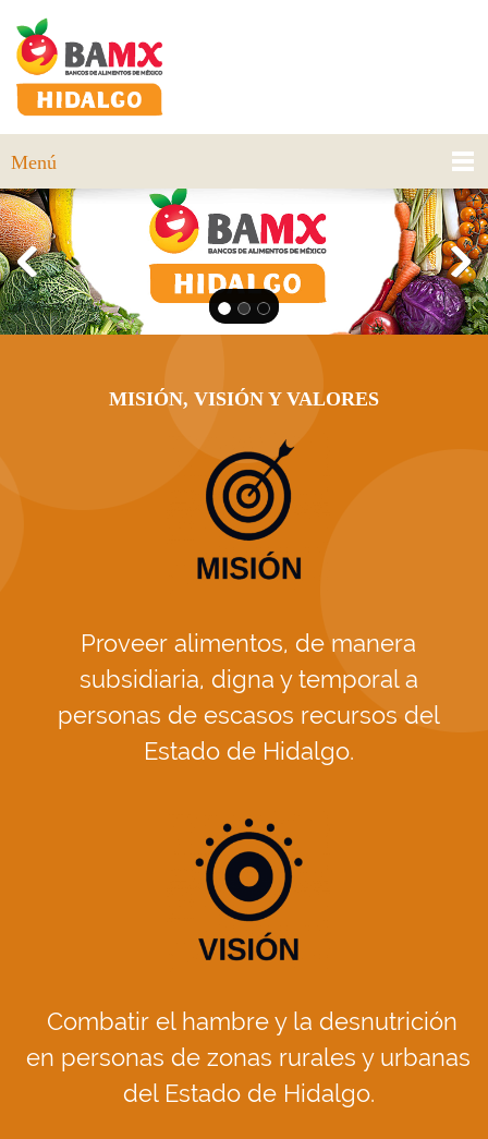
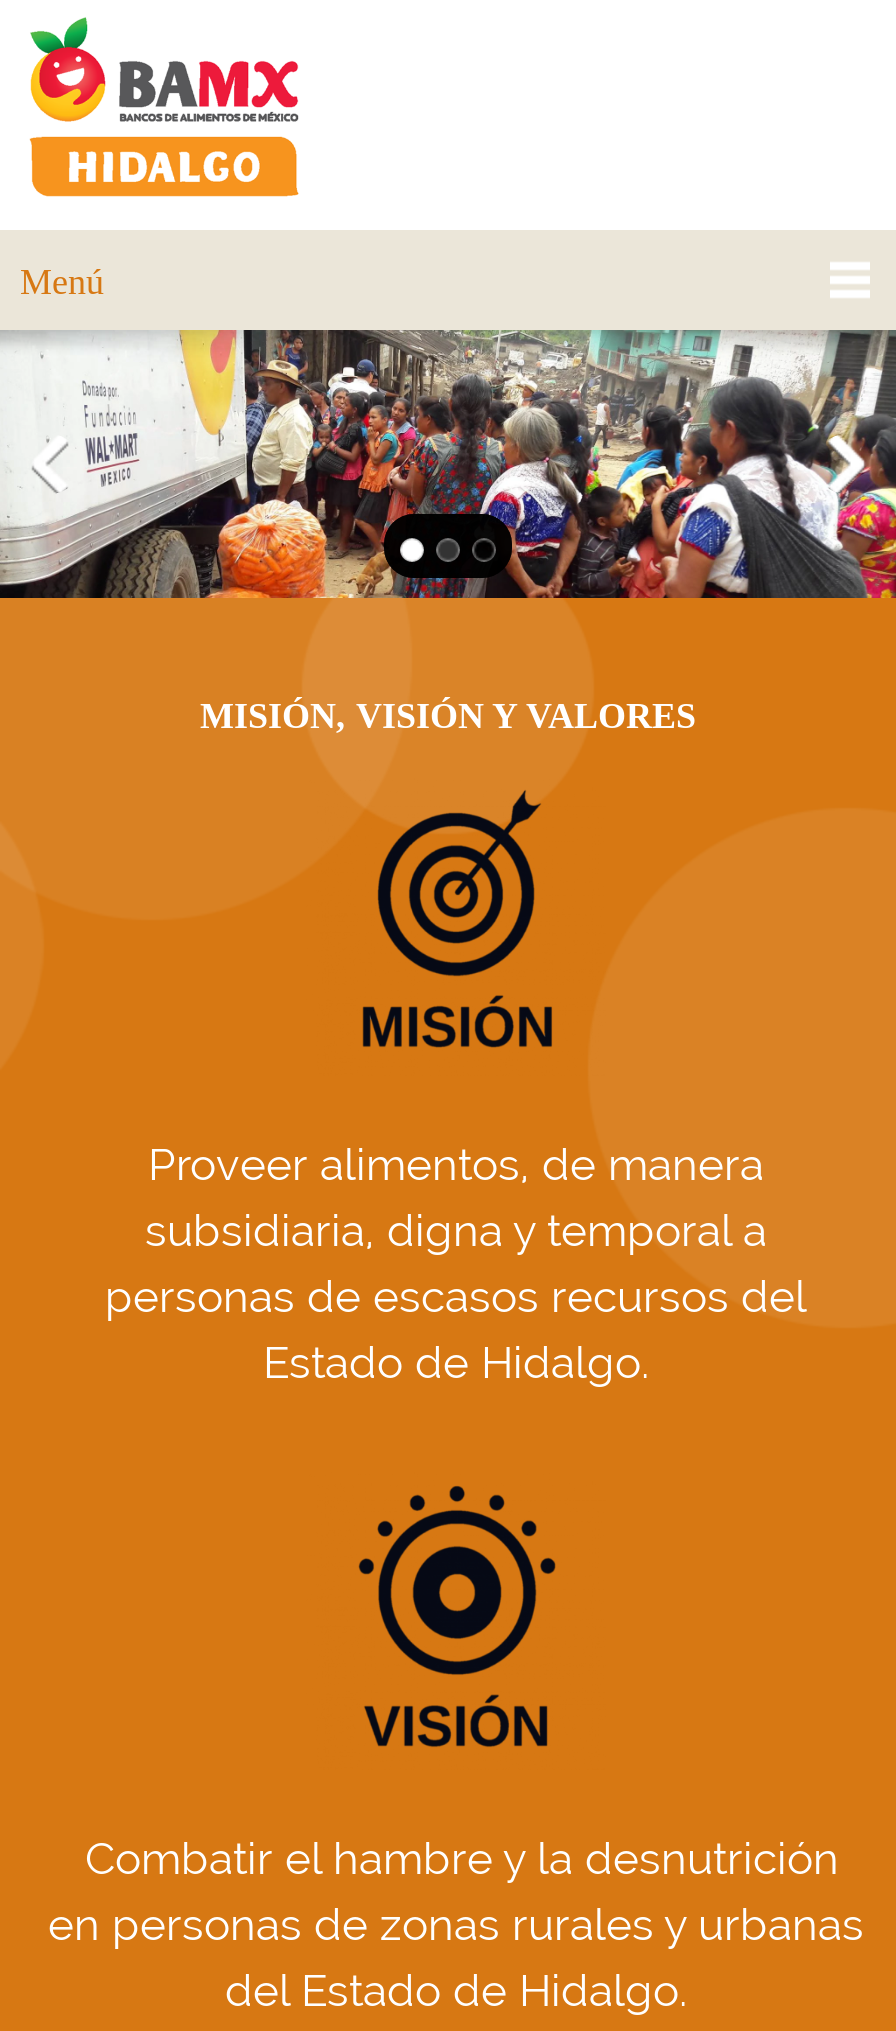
- [image]
+ [image]
